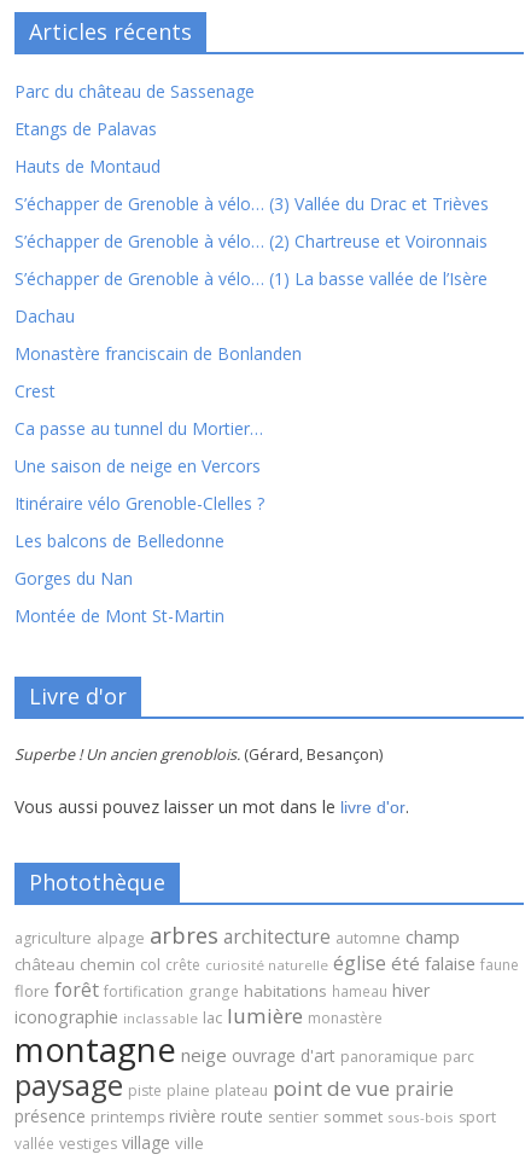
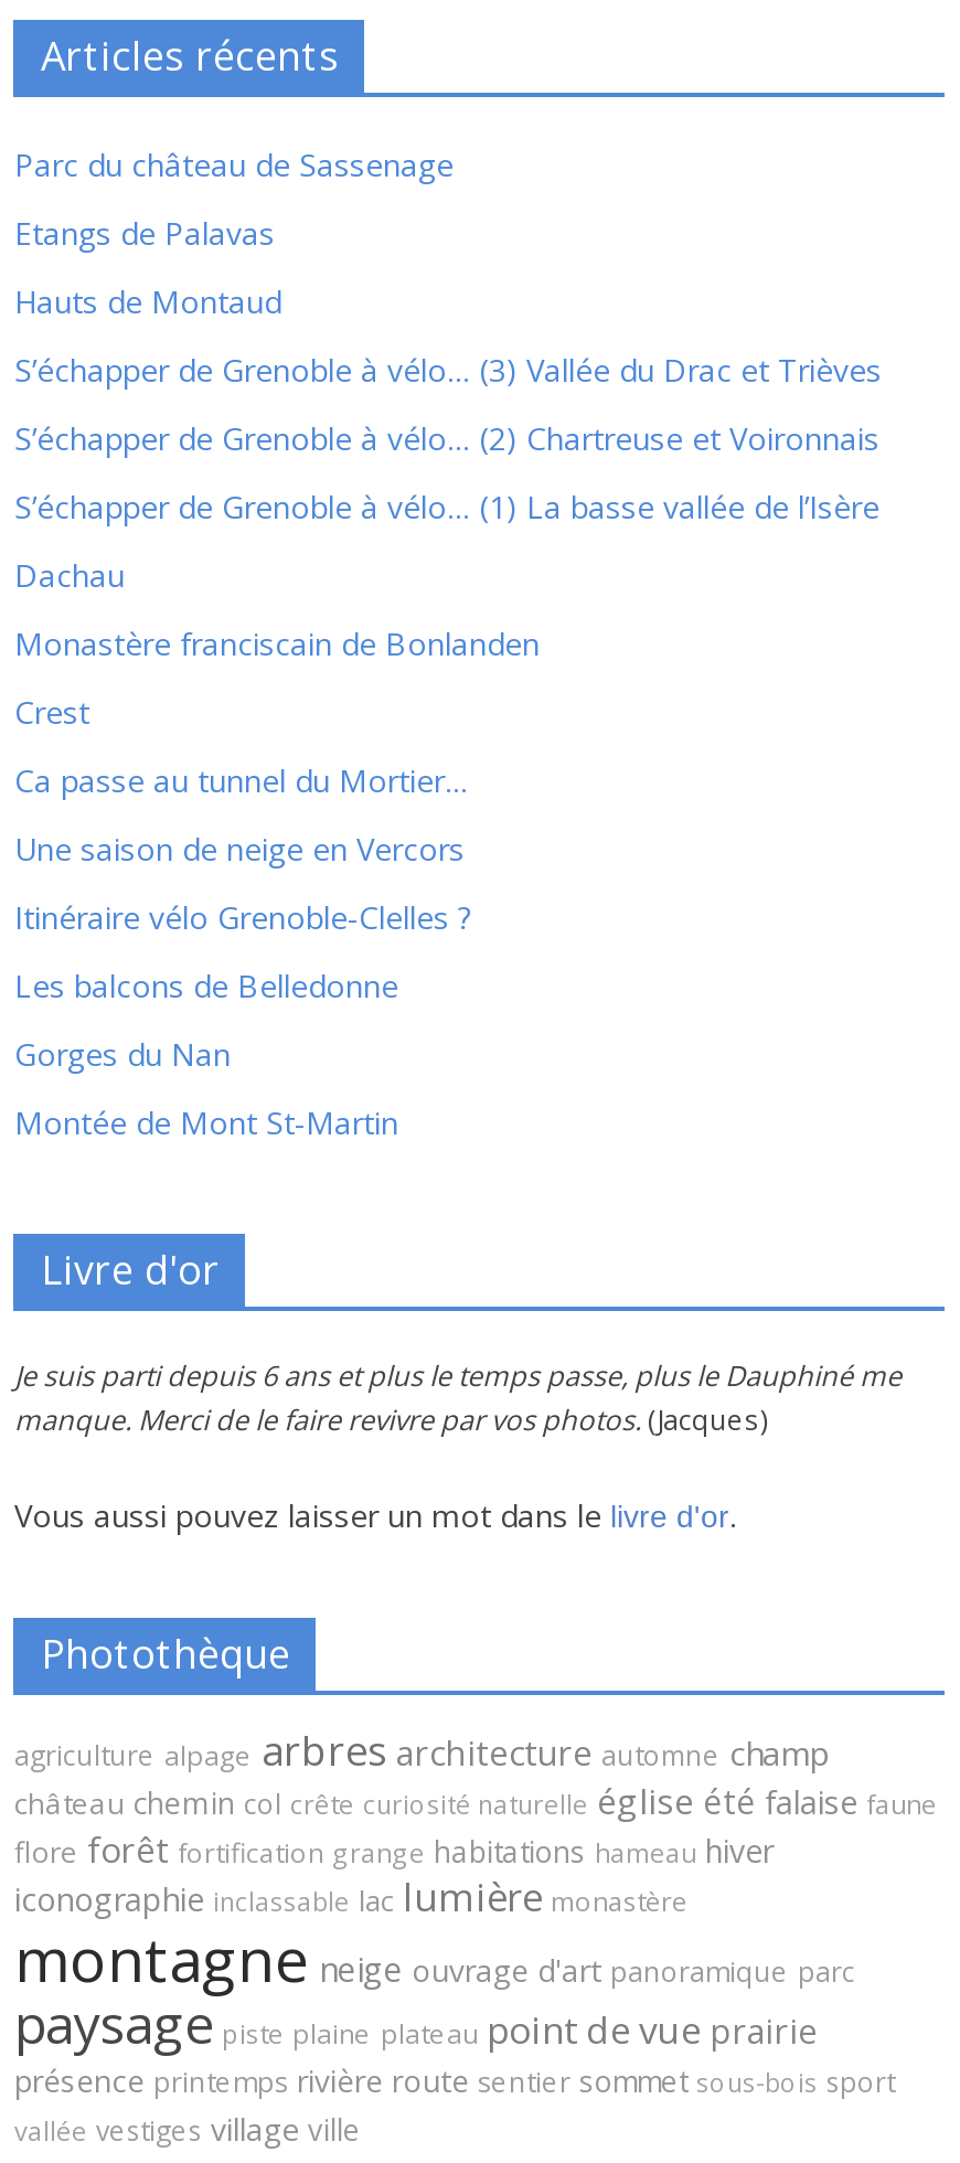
- Superbe ! Un ancien grenoblois. (Gérard, Besançon)
+ Je suis parti depuis 6 ans et plus le temps passe, plus le Dauphiné me
+ manque. Merci de le faire revivre par vos photos. (Jacques)
